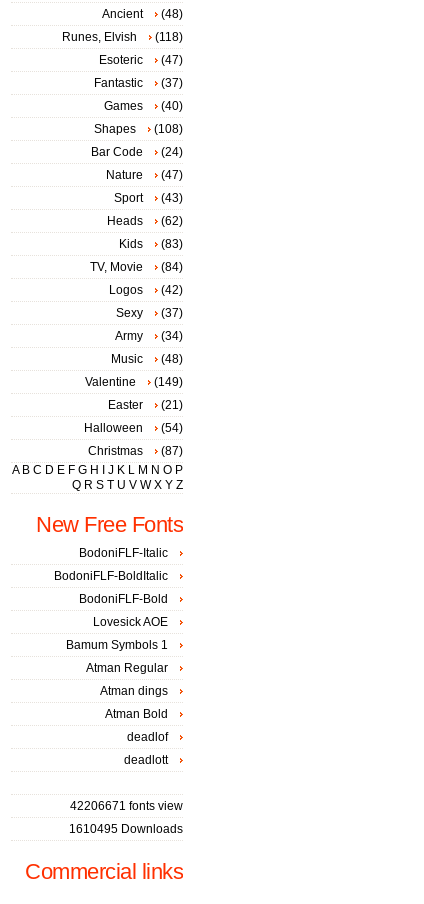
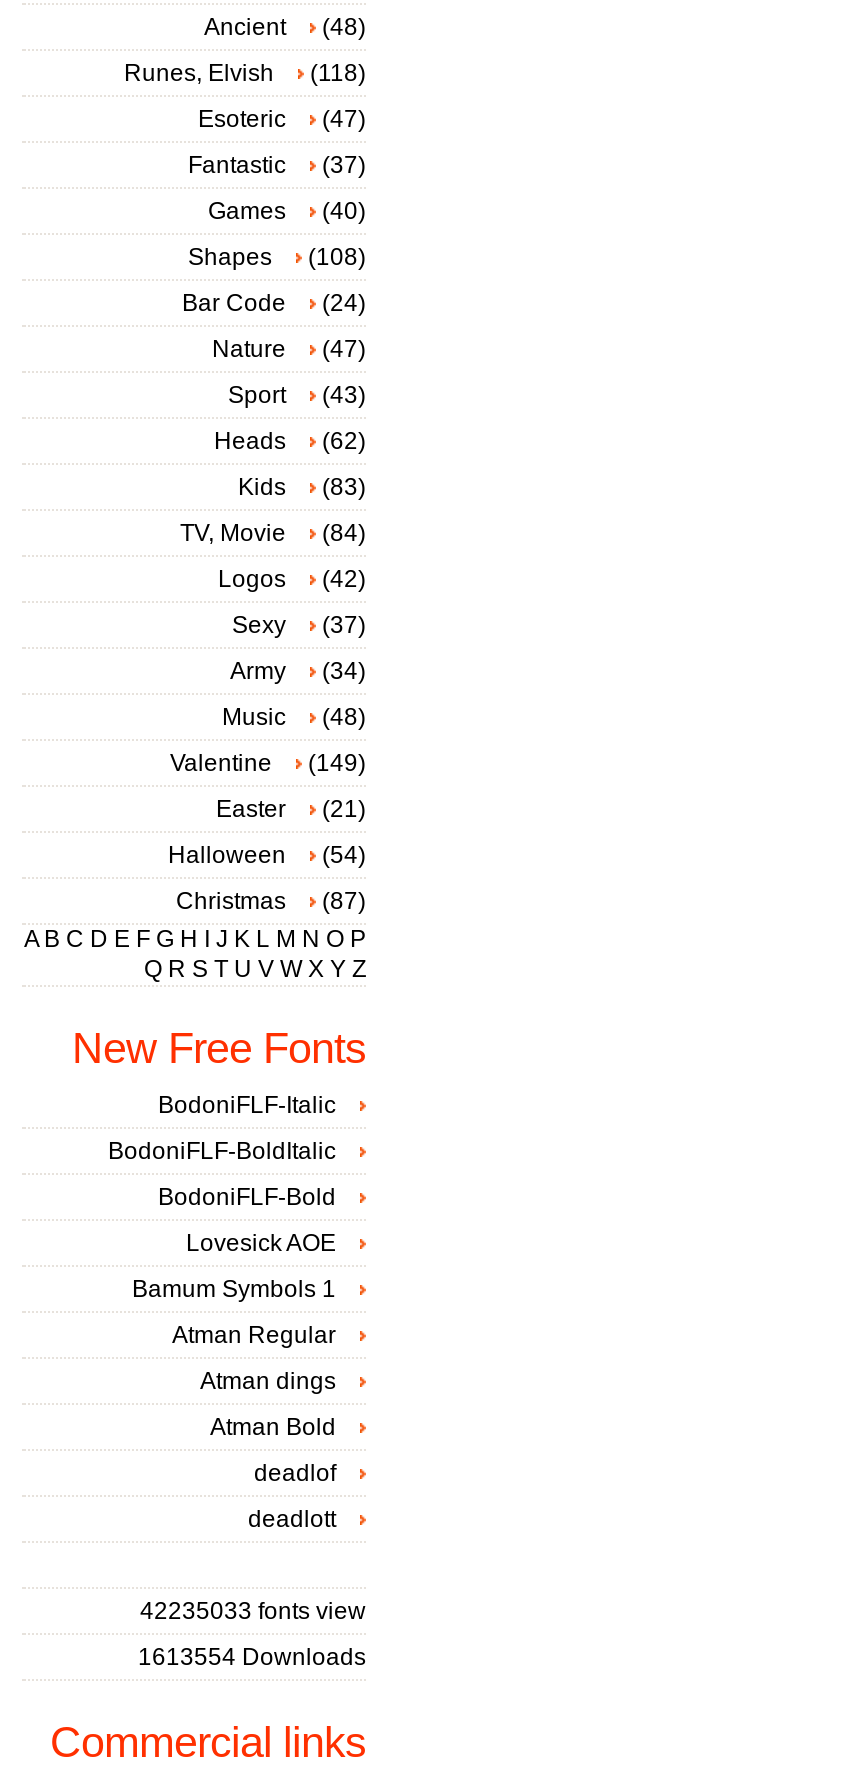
- 42206671 fonts view
+ 42235033 fonts view

- 1610495 Downloads
+ 1613554 Downloads
